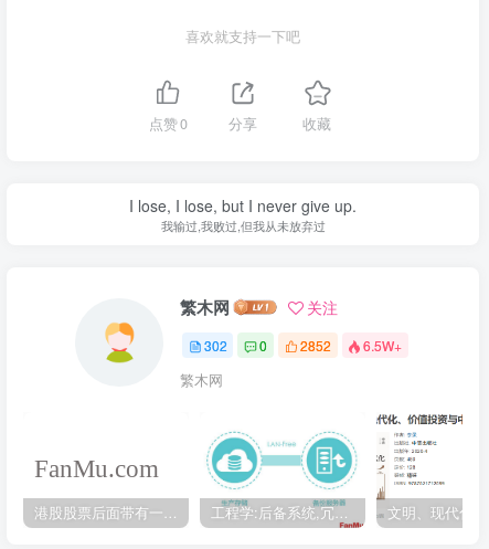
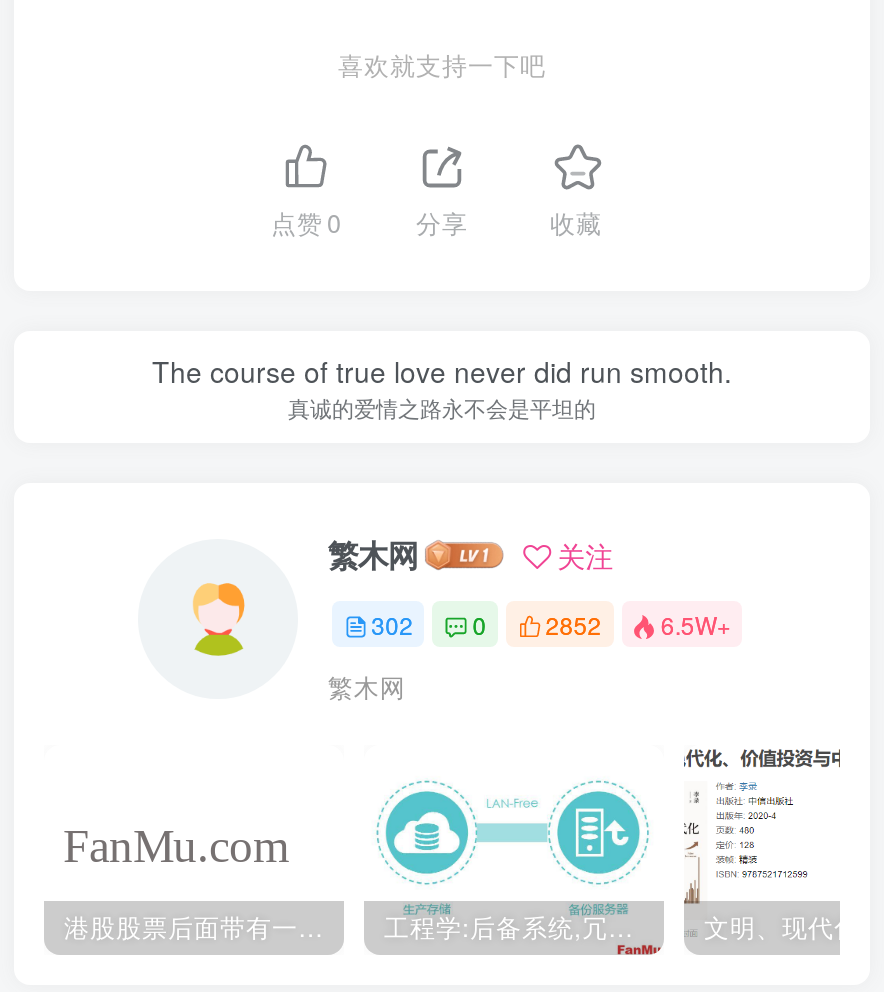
- I lose, I lose, but I never give up.
- 我输过,我败过,但我从未放弃过
+ The course of true love never did run smooth.
+ 真诚的爱情之路永不会是平坦的
